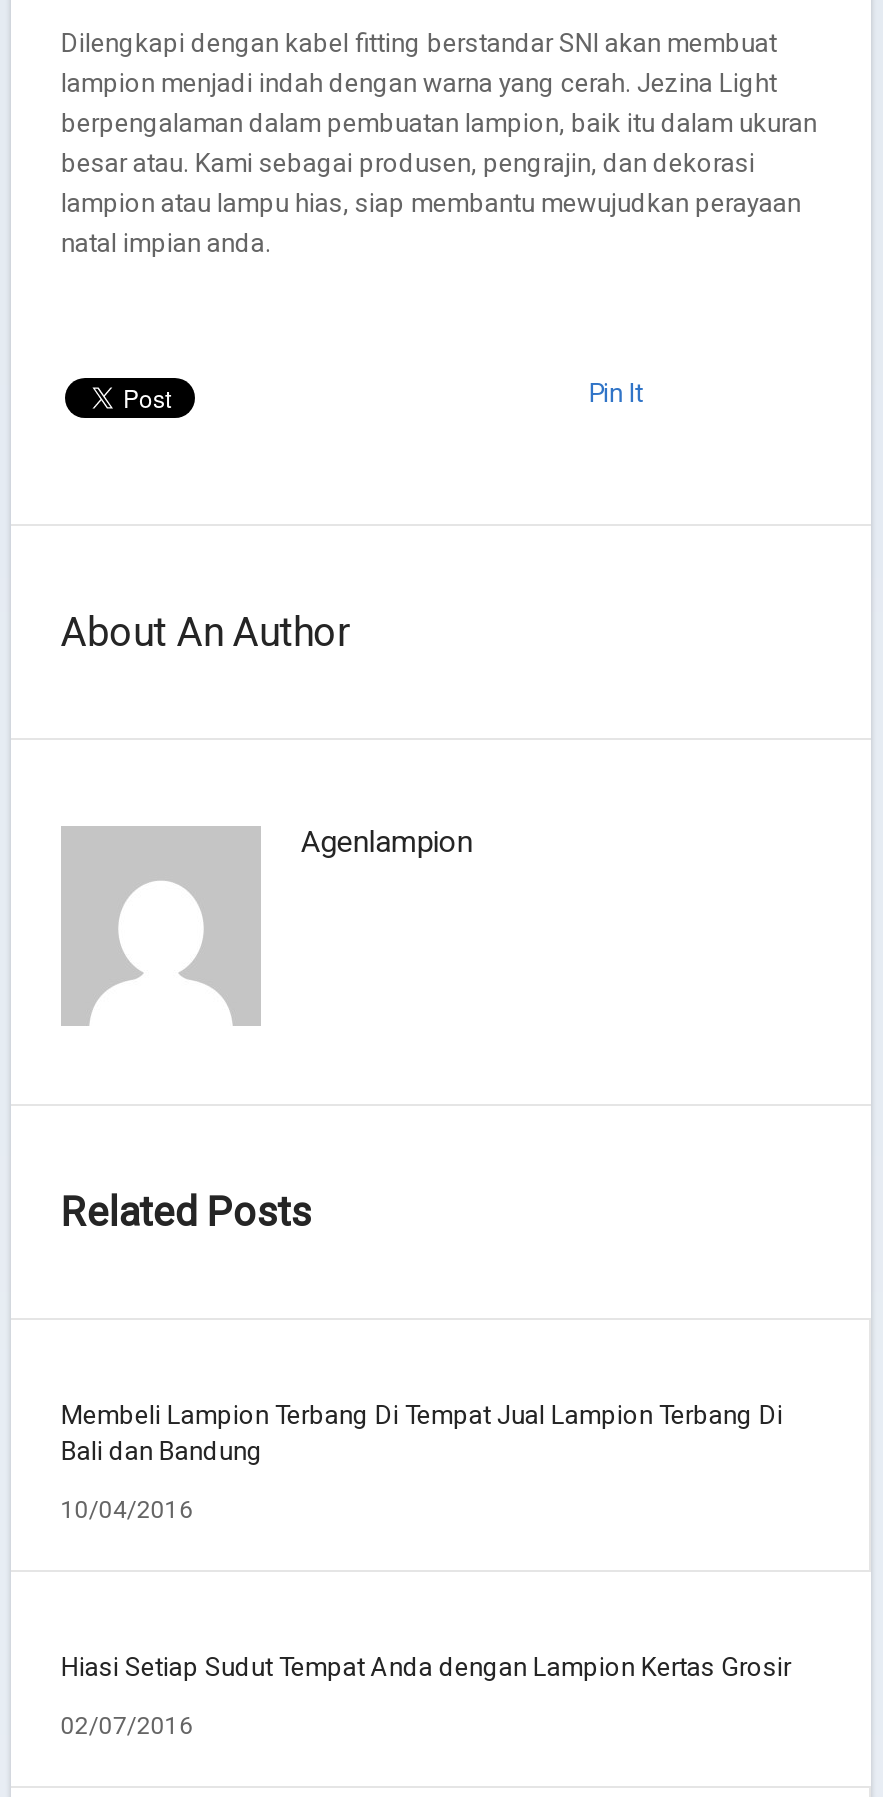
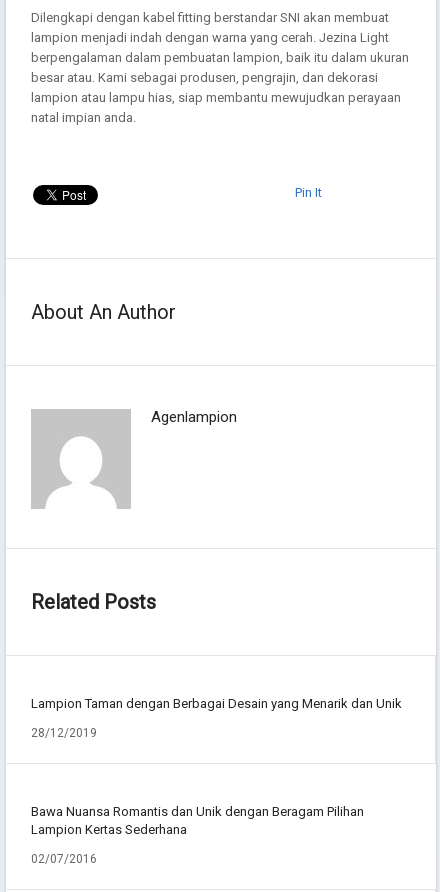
- Membeli Lampion Terbang Di Tempat Jual Lampion Terbang Di
- Bali dan Bandung
+ Lampion Taman dengan Berbagai Desain yang Menarik dan Unik

- 10/04/2016
+ 28/12/2019

- Hiasi Setiap Sudut Tempat Anda dengan Lampion Kertas Grosir
+ Bawa Nuansa Romantis dan Unik dengan Beragam Pilihan
+ Lampion Kertas Sederhana
